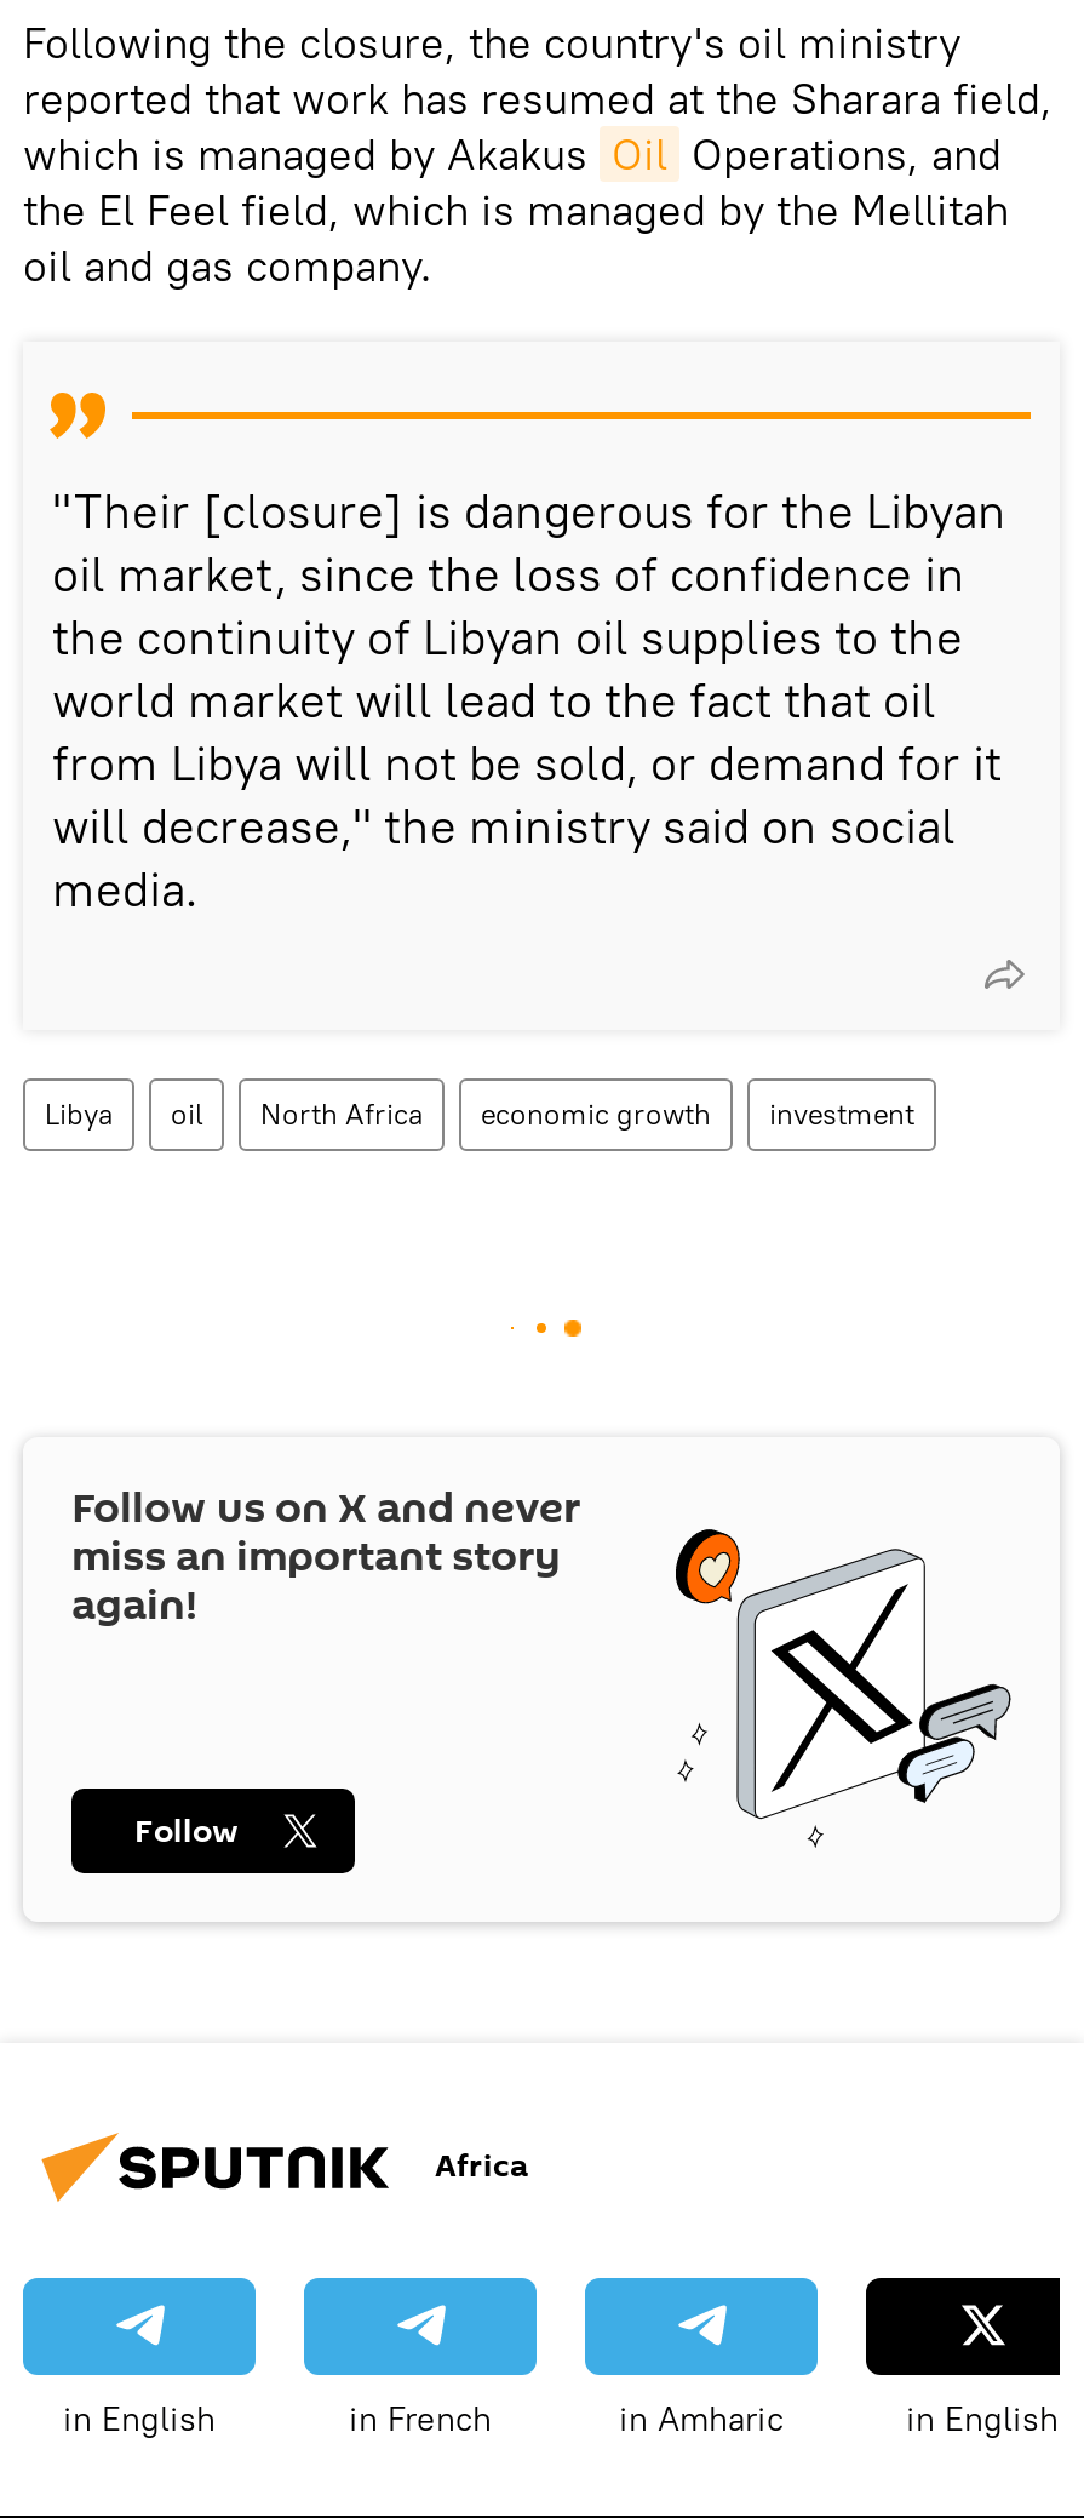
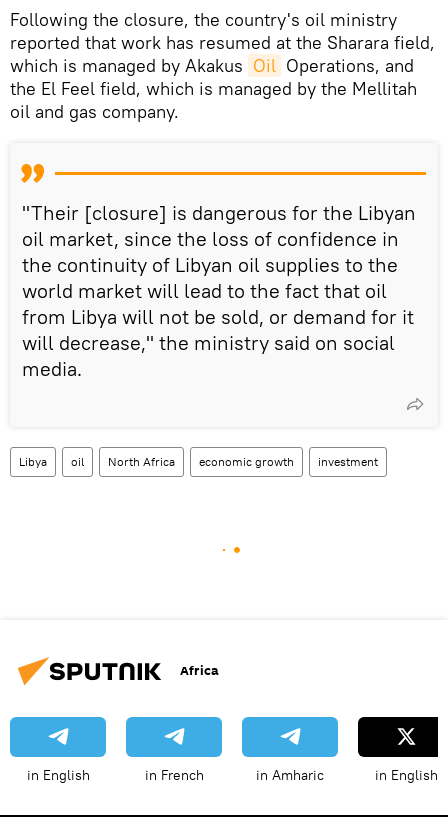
- [image]
- Follow us on X and never
- miss an important story
- again!

- Follow
